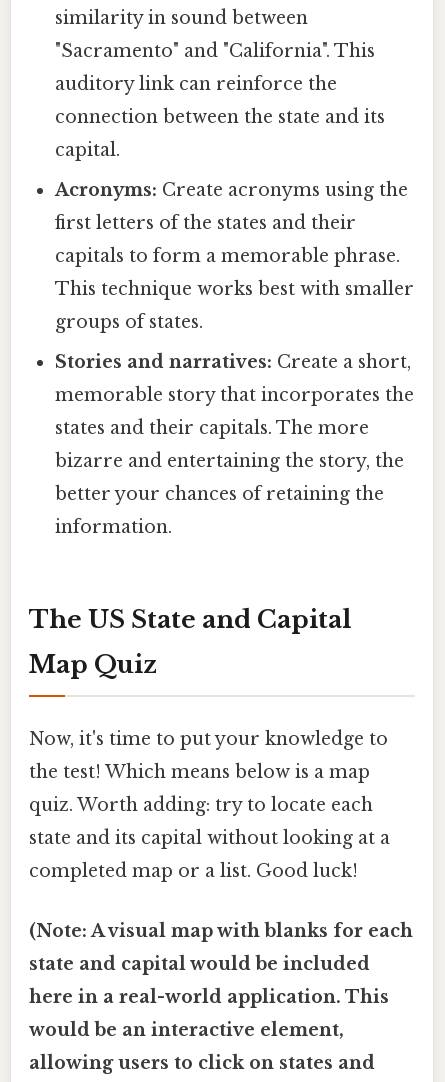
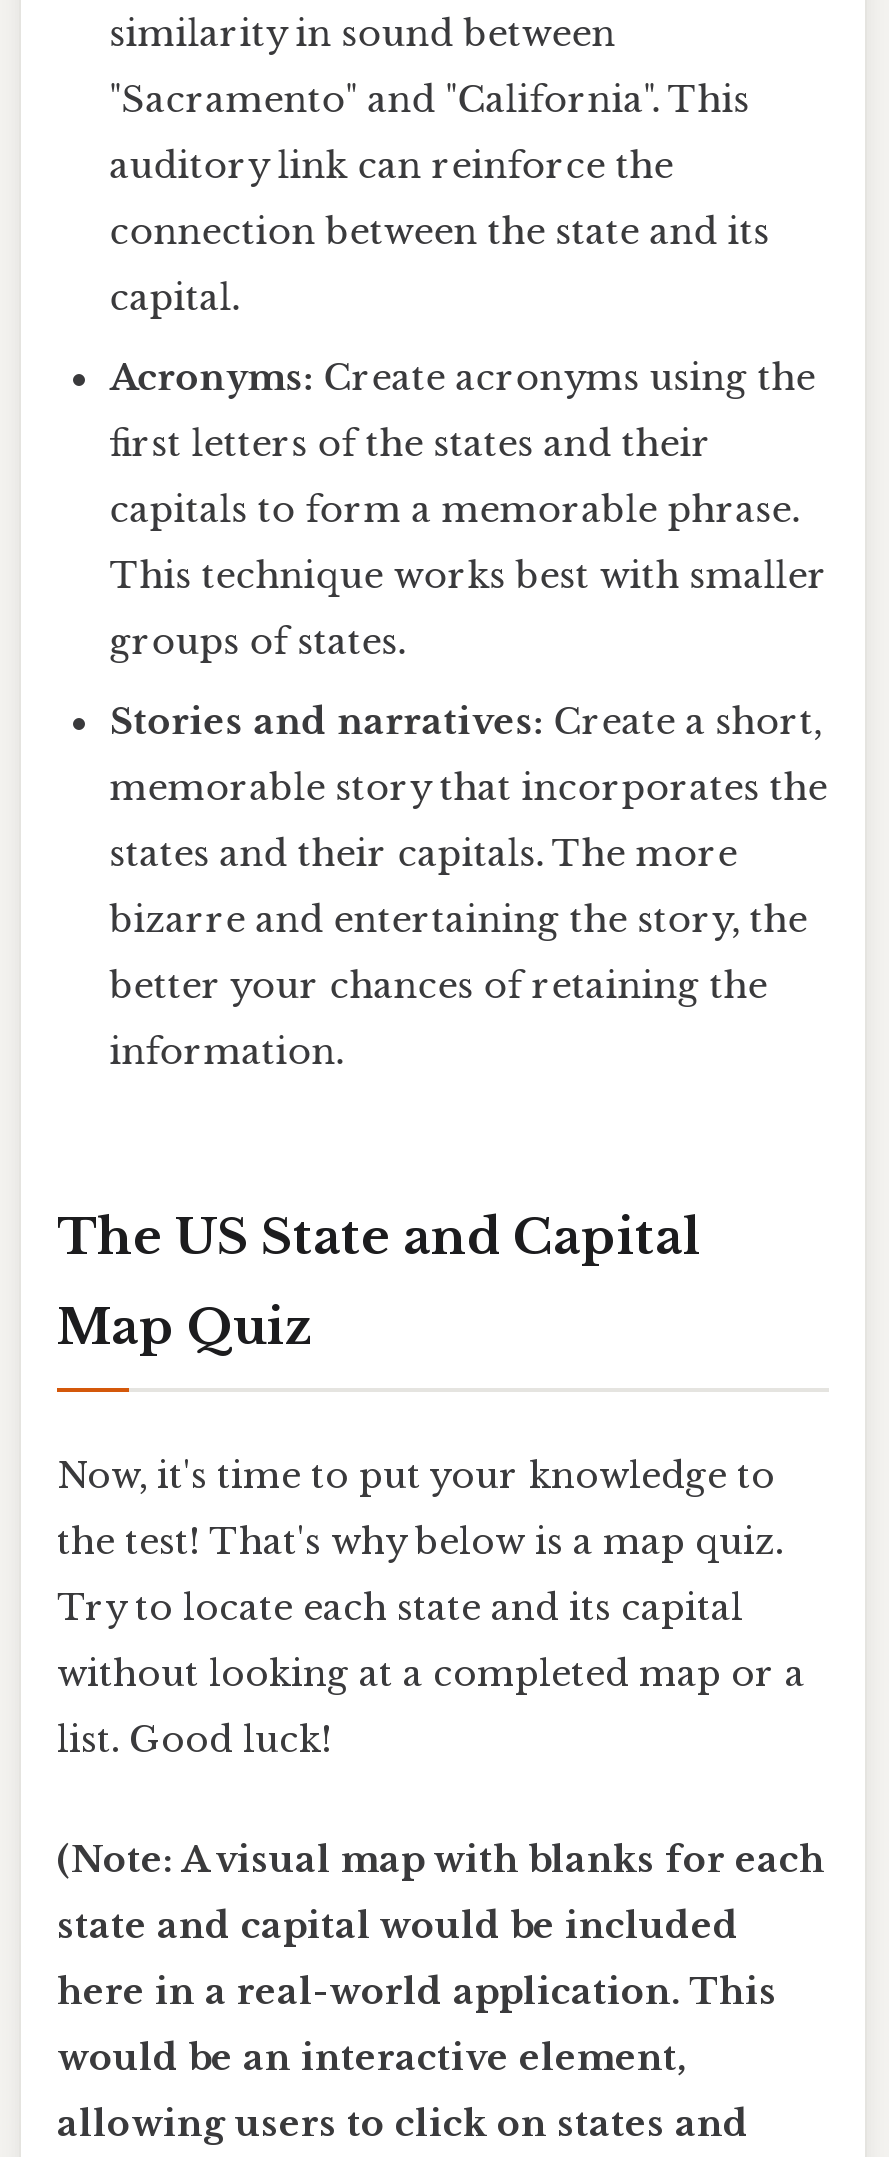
- the test! Which means below is a map
+ the test! That's why below is a map quiz.

- quiz. Worth adding: try to locate each
+ Try to locate each state and its capital

- state and its capital without looking at a
+ without looking at a completed map or a

- completed map or a list. Good luck!
+ list. Good luck!
